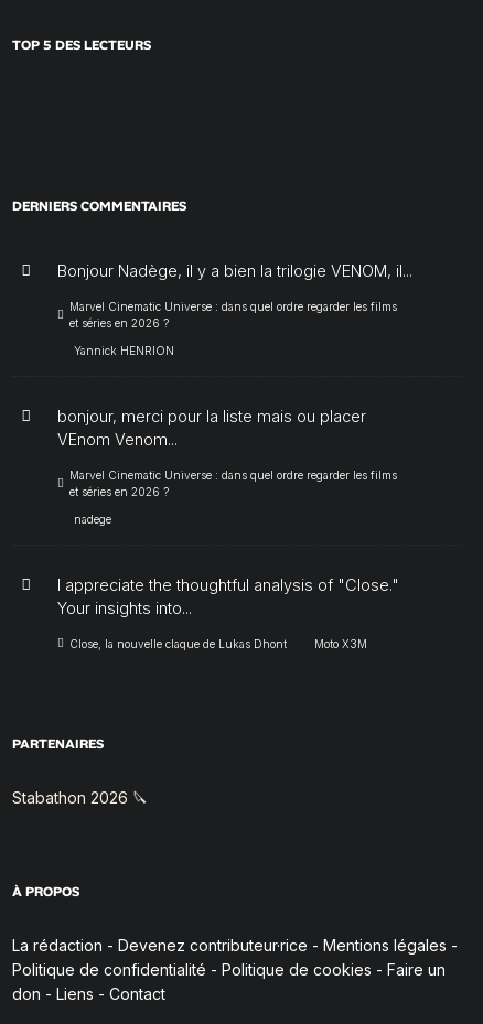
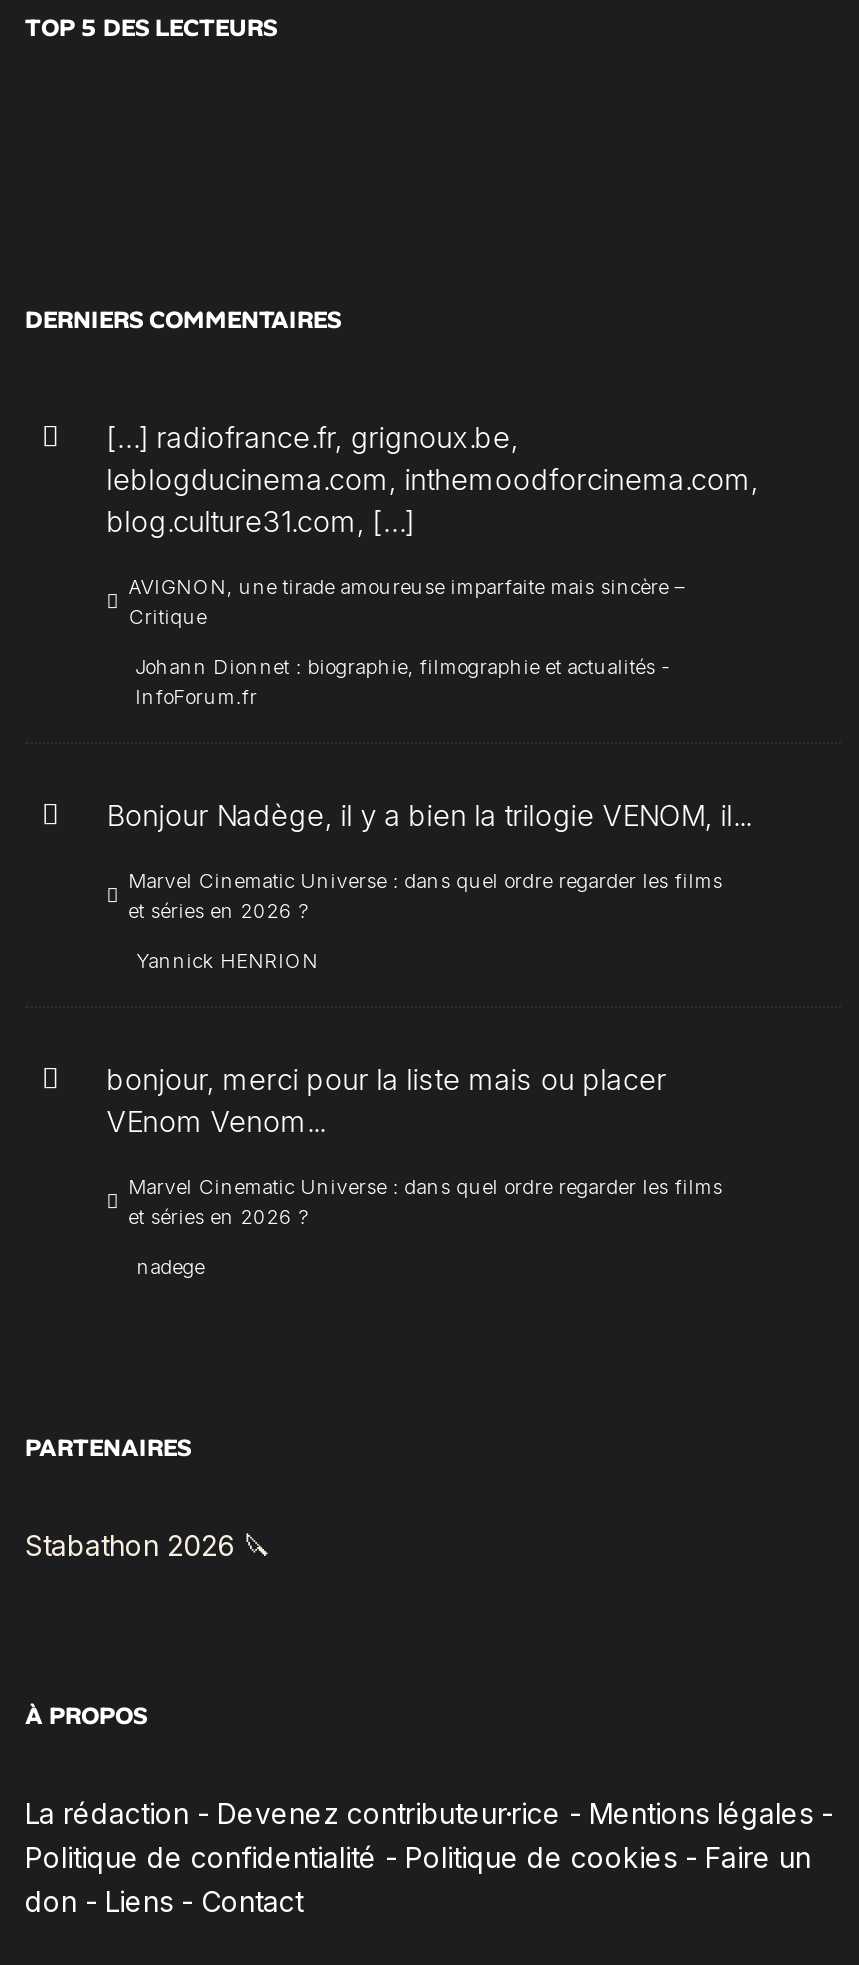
+ […] radiofrance.fr, grignoux.be,
+ leblogducinema.com, inthemoodforcinema.com,
+ blog.culture31.com, […]
+ AVIGNON, une tirade amoureuse imparfaite mais sincère –
+ Critique
+ Johann Dionnet : biographie, filmographie et actualités -
+ InfoForum.fr

moved down: Bonjour Nadège, il y a bien la trilogie VENOM, il... | Marvel Cinematic Universe : dans quel ordre regarder les films | et séries en 2026 ? | ... | et séries en 2026 ? | nadege

- I appreciate the thoughtful analysis of "Close."
- Your insights into...
- Close, la nouvelle claque de Lukas Dhont
- Moto X3M
